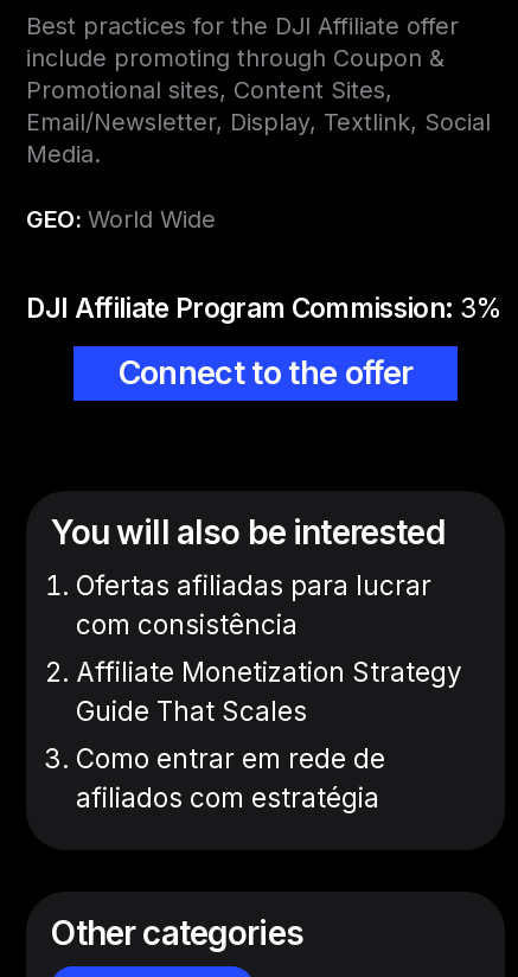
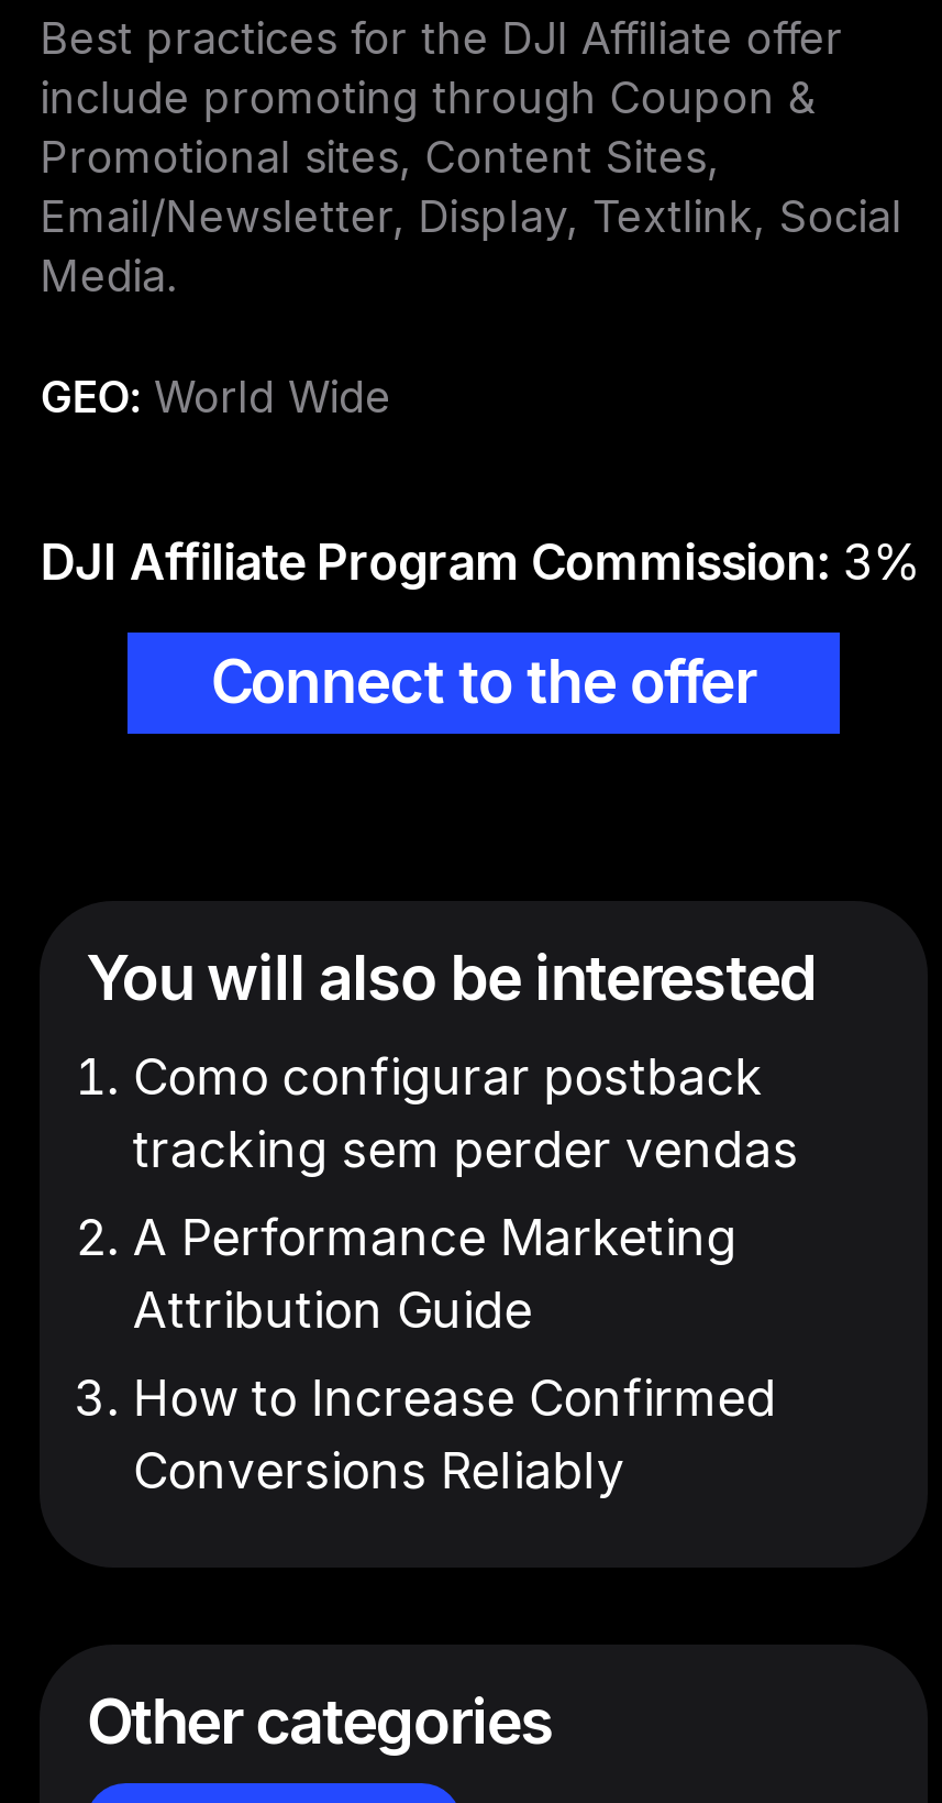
- Ofertas afiliadas para lucrar
- com consistência
+ Como configurar postback
+ tracking sem perder vendas

- Affiliate Monetization Strategy
- Guide That Scales
+ A Performance Marketing
+ Attribution Guide

- Como entrar em rede de
- afiliados com estratégia
+ How to Increase Confirmed
+ Conversions Reliably
